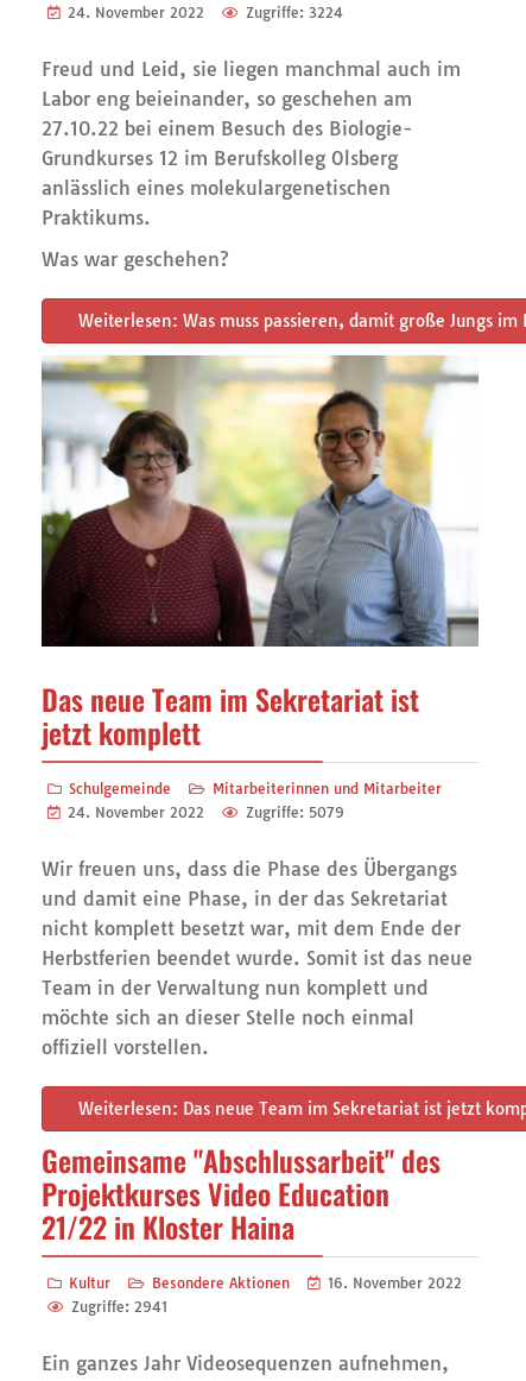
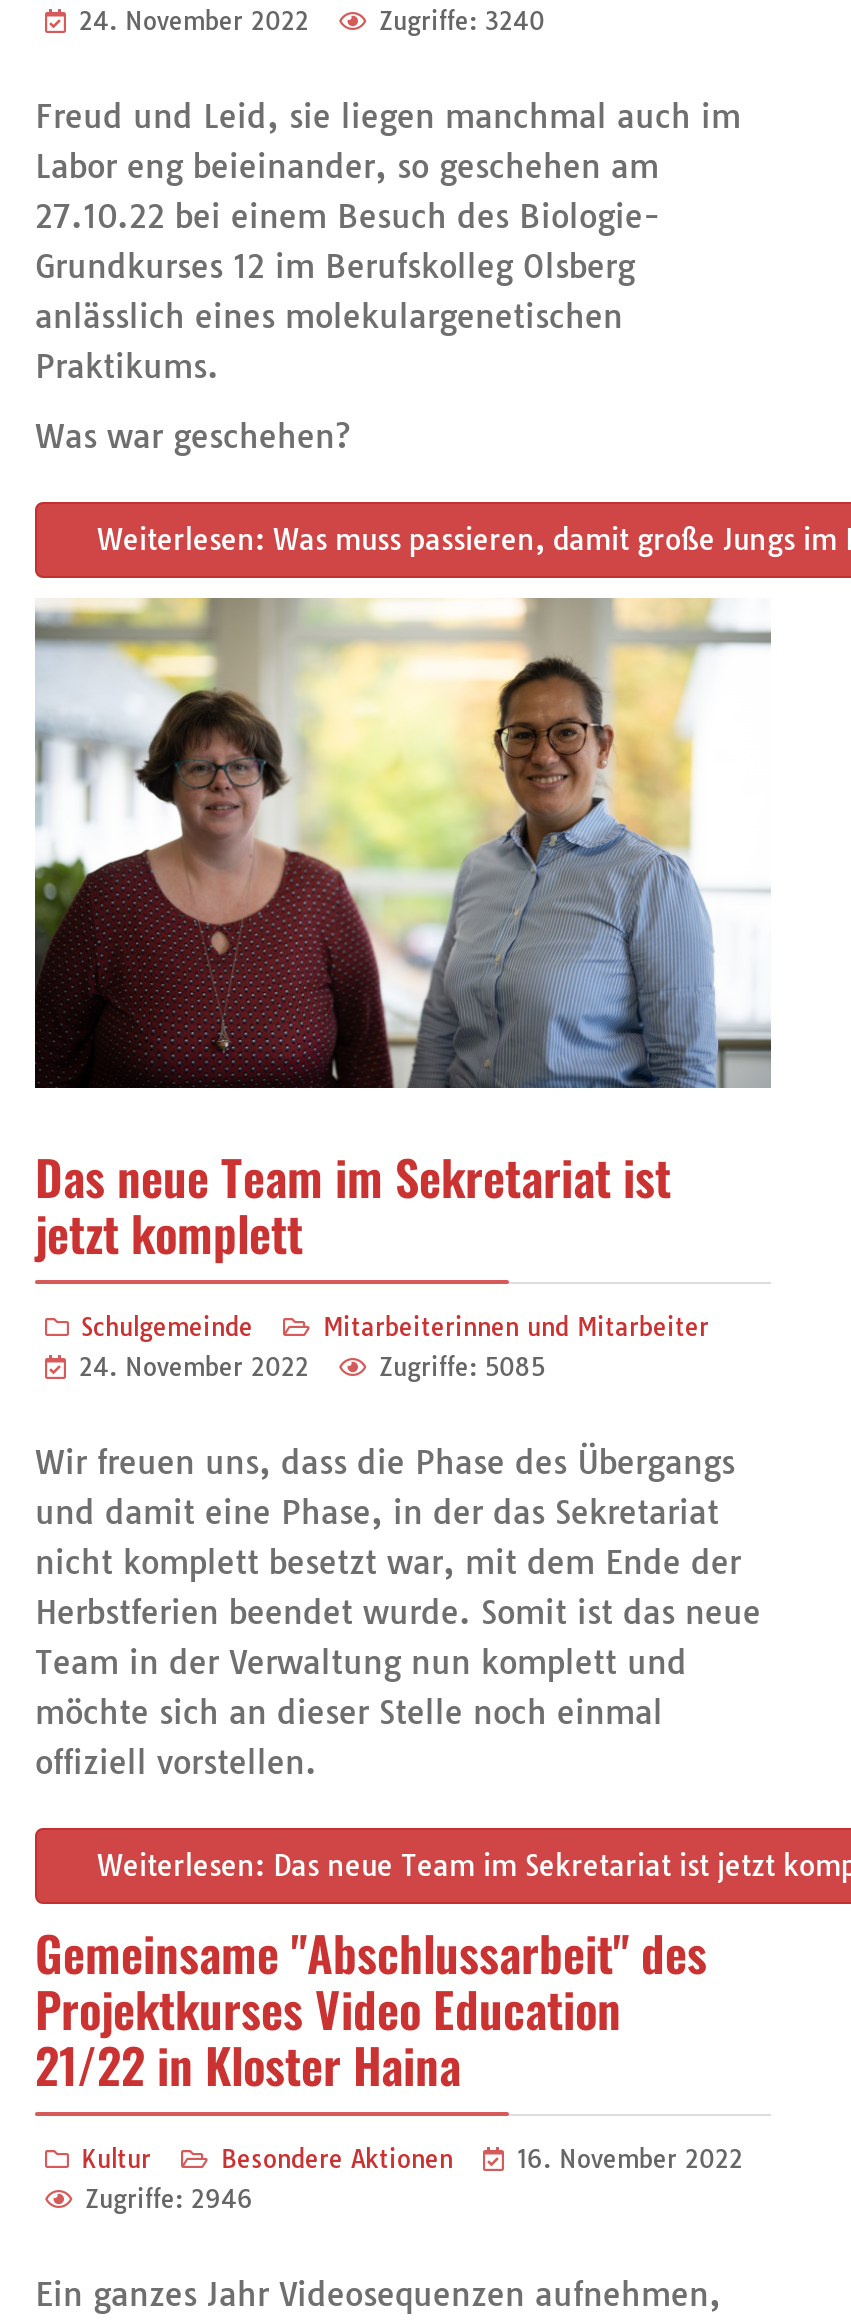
- Zugriffe: 3224
+ Zugriffe: 3240

- Zugriffe: 5079
+ Zugriffe: 5085

- Zugriffe: 2941
+ Zugriffe: 2946
